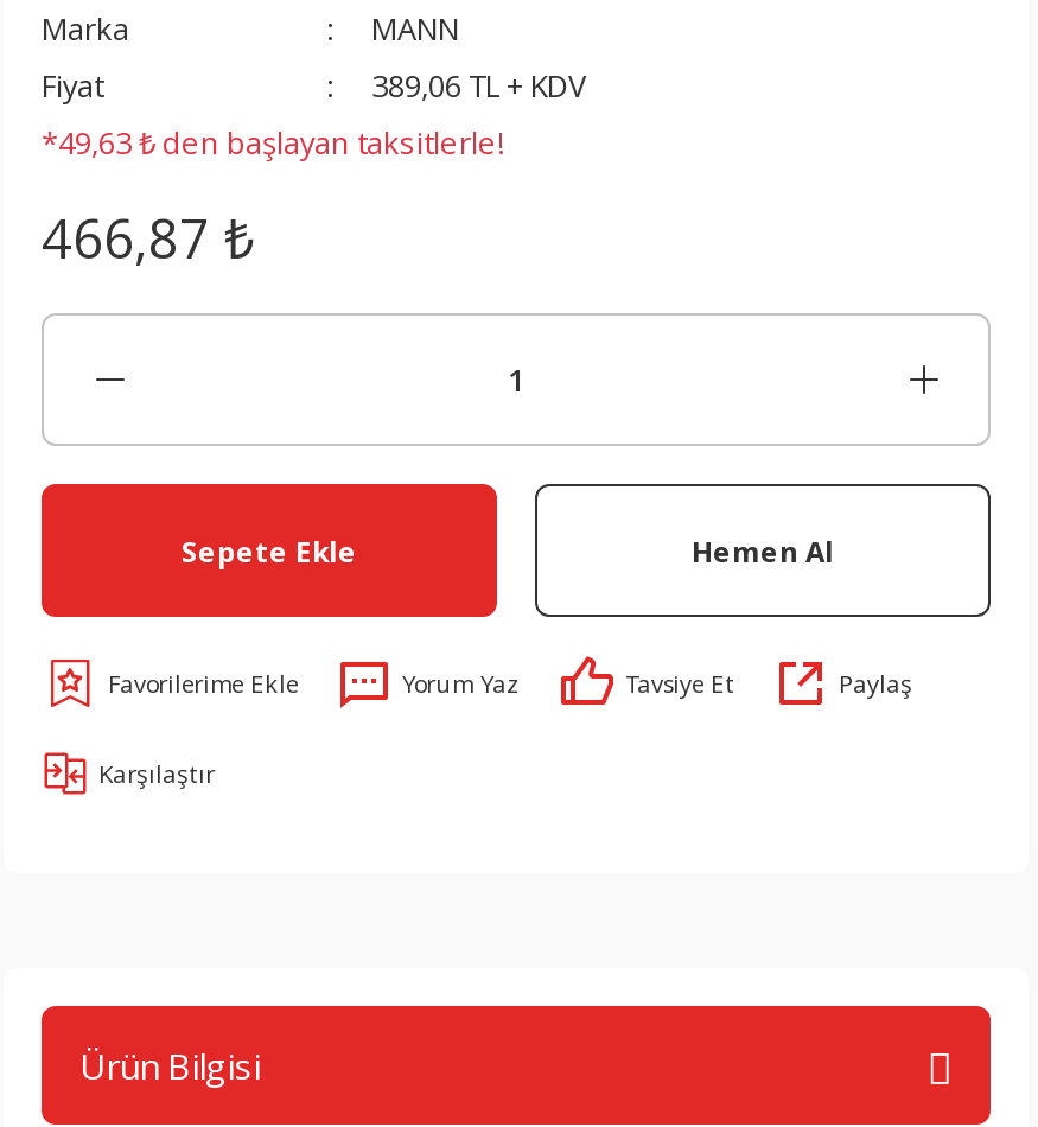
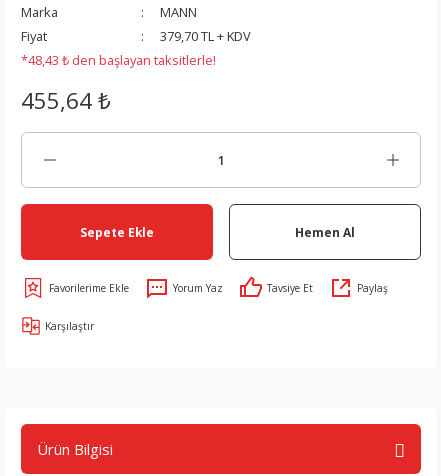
- 389,06 TL + KDV
+ 379,70 TL + KDV

- *49,63 ₺ den başlayan taksitlerle!
+ *48,43 ₺ den başlayan taksitlerle!

- 466,87 ₺
+ 455,64 ₺
